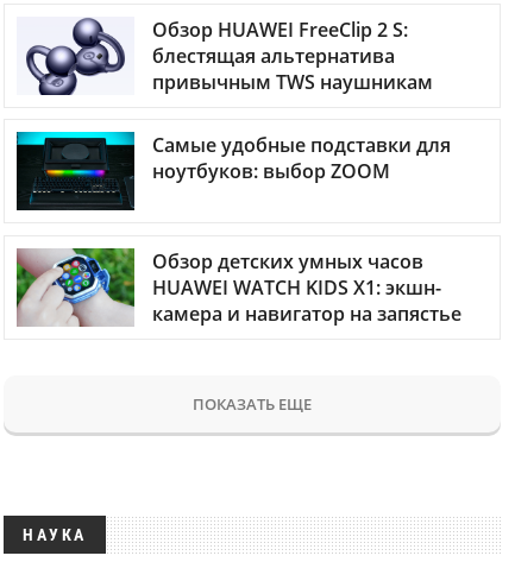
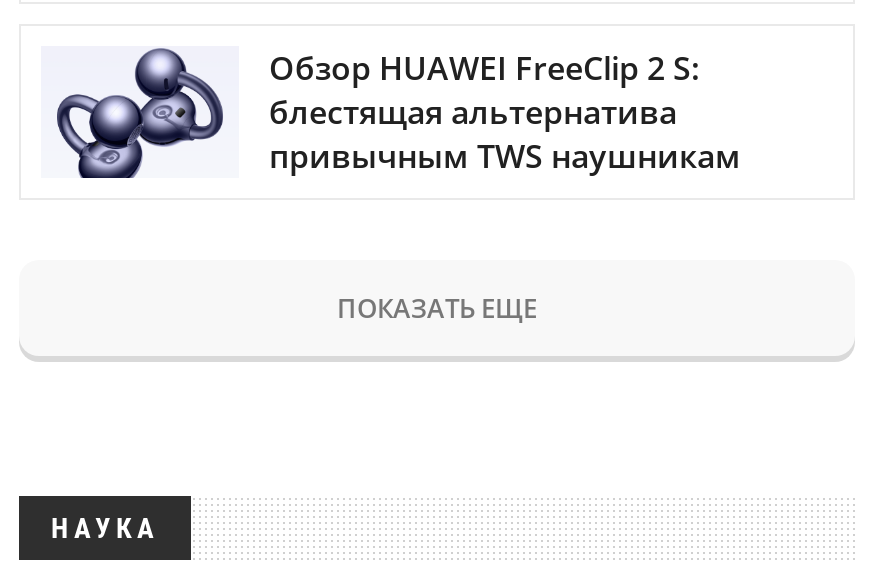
- [image]
- Самые удобные подставки для
- ноутбуков: выбор ZOOM
- Обзор детских умных часов
- HUAWEI WATCH KIDS X1: экшн-
- камера и навигатор на запястье

- [image]
